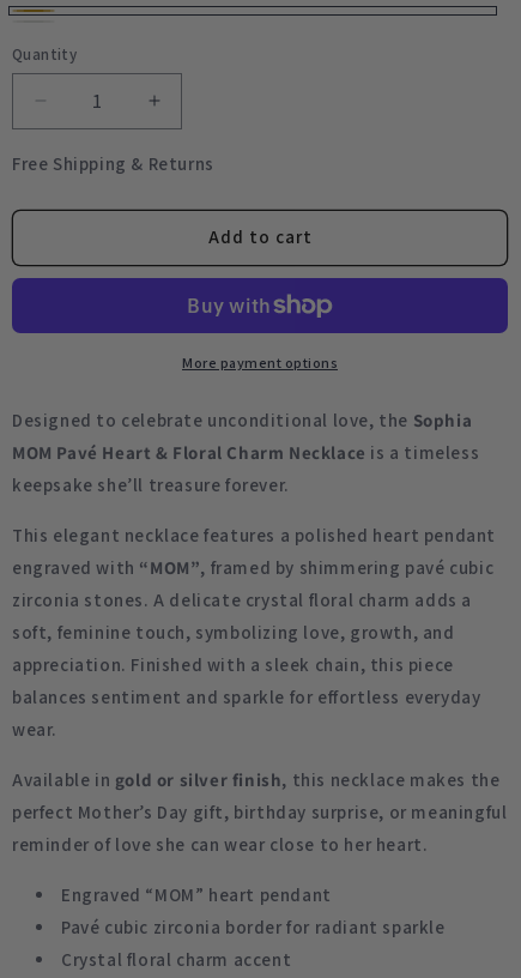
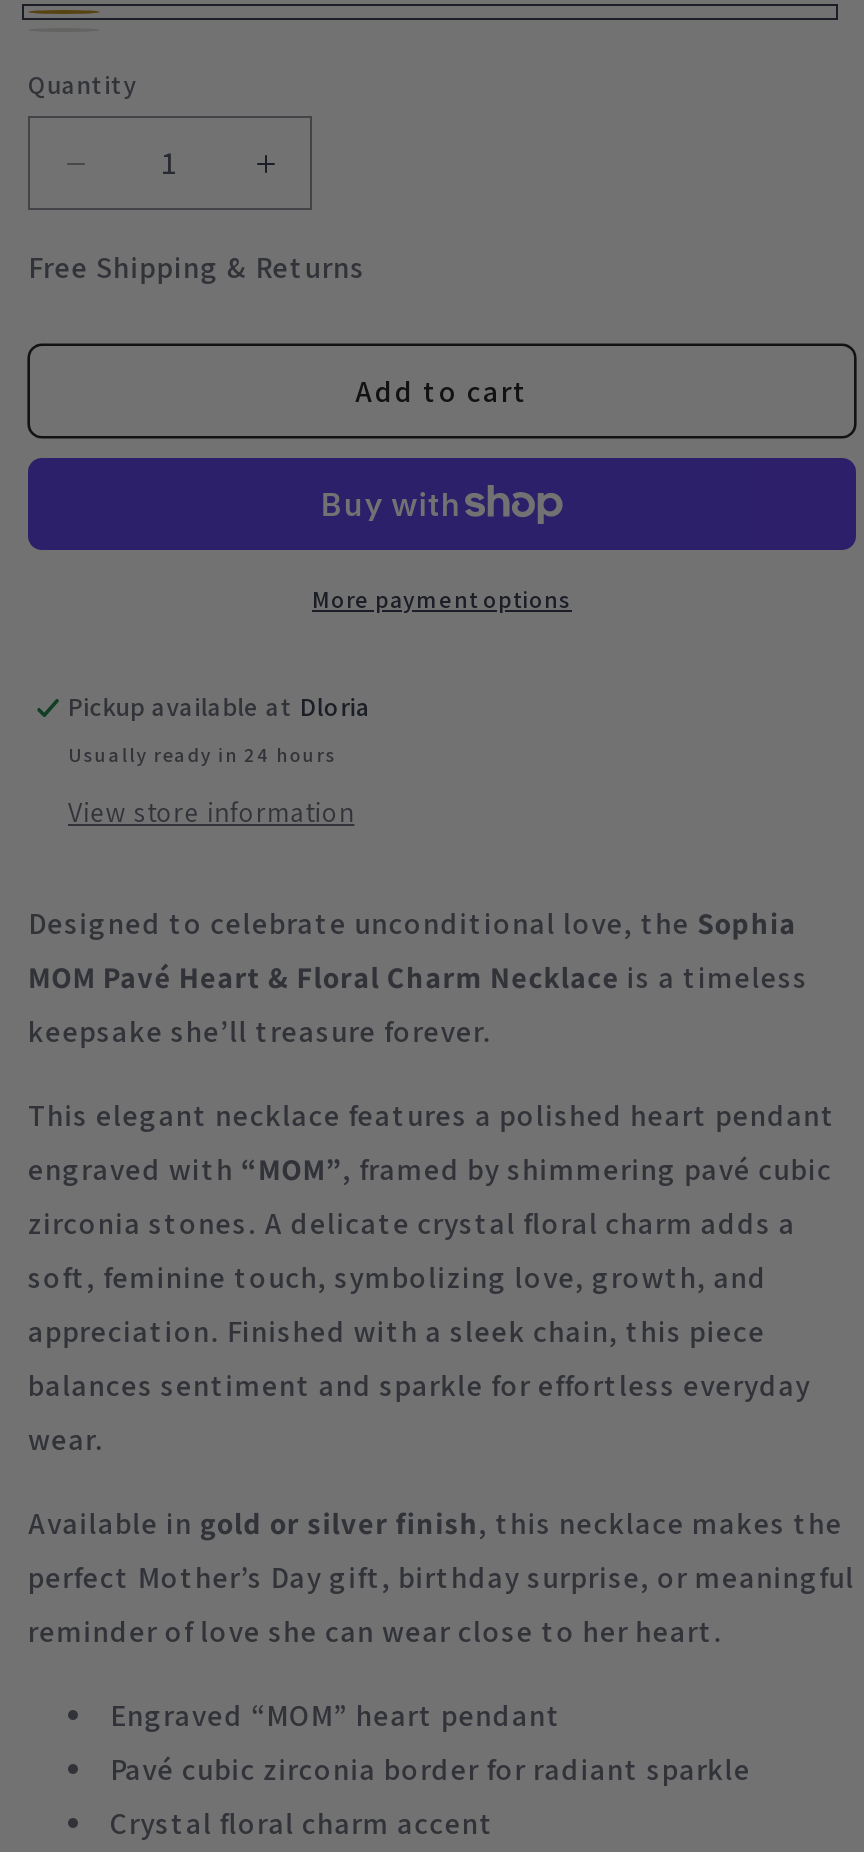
+ Pickup available at Dloria
+ Usually ready in 24 hours
+ View store information
